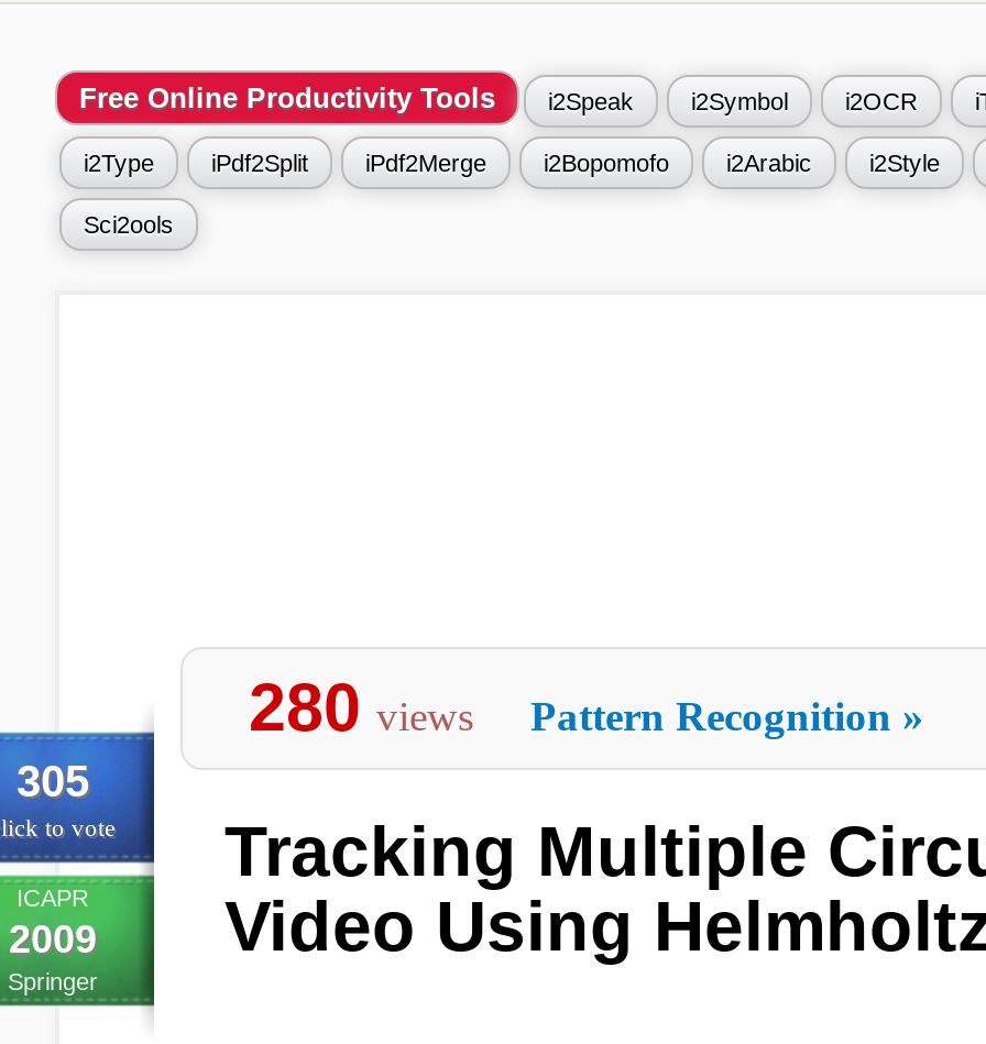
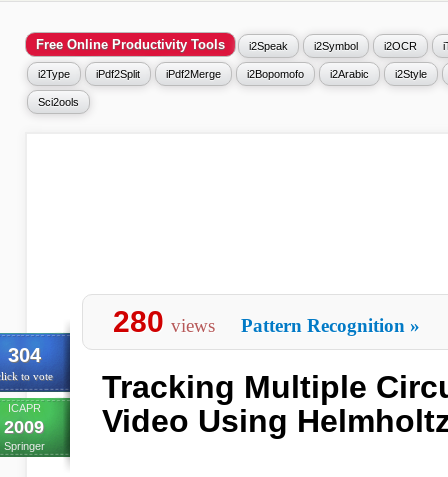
- 305
+ 304
